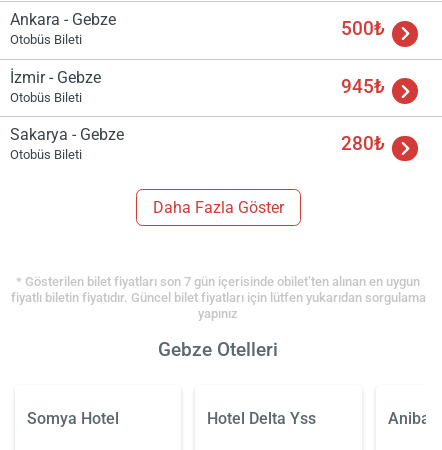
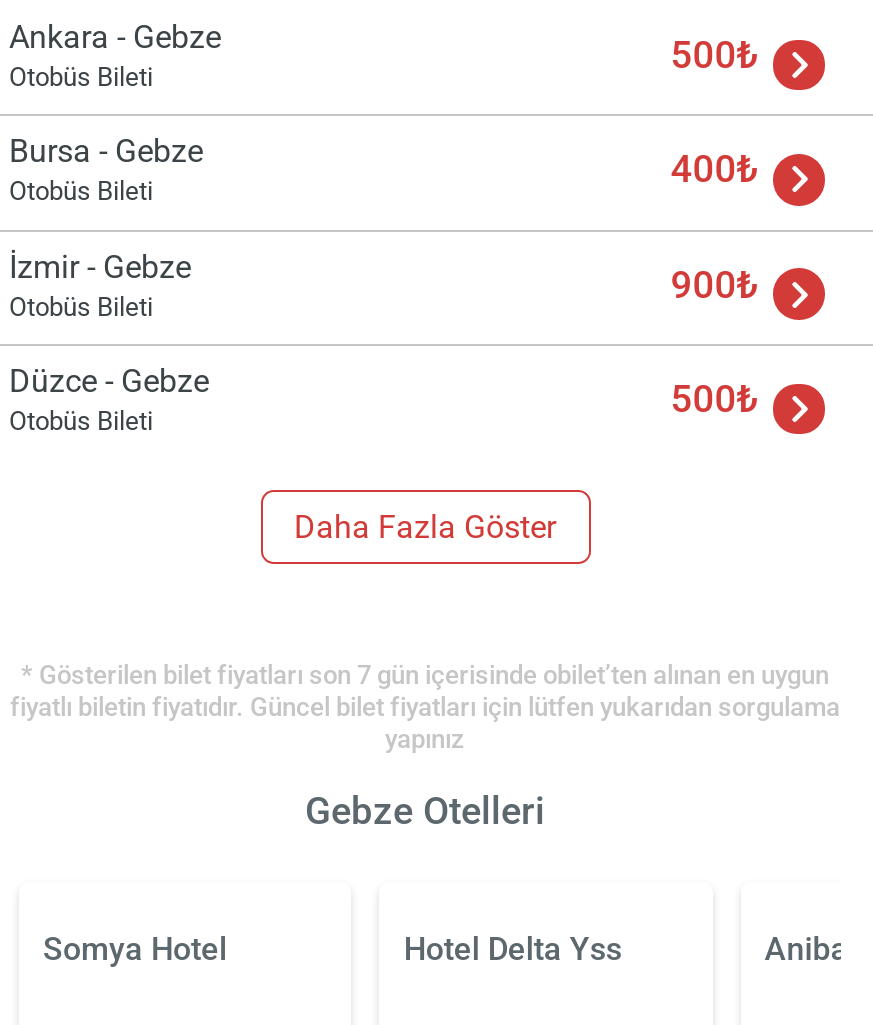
+ Bursa - Gebze
+ Otobüs Bileti
+ 400₺

- 945₺
+ 900₺

- Sakarya - Gebze
+ Düzce - Gebze

- 280₺
+ 500₺
